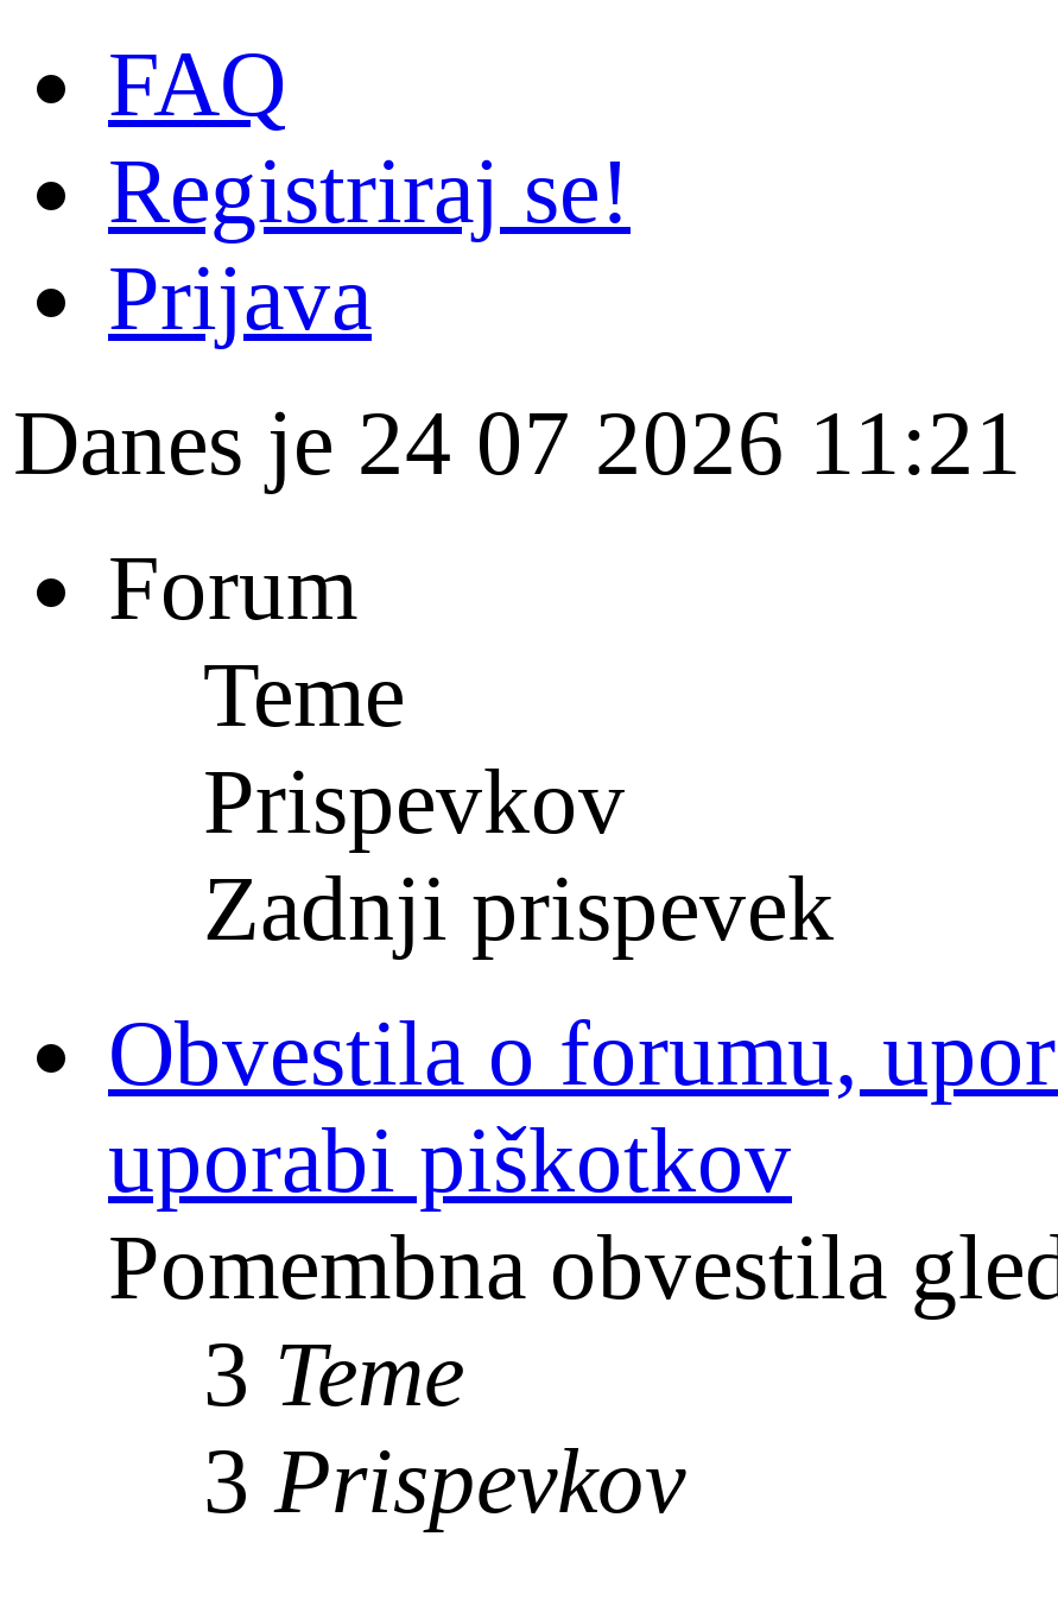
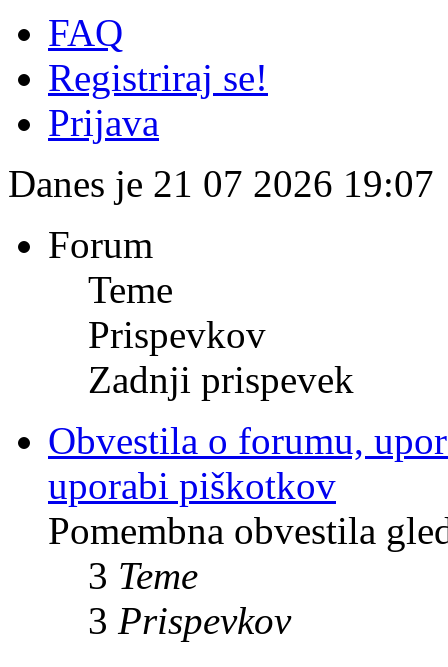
- Danes je 24 07 2026 11:21
+ Danes je 21 07 2026 19:07
